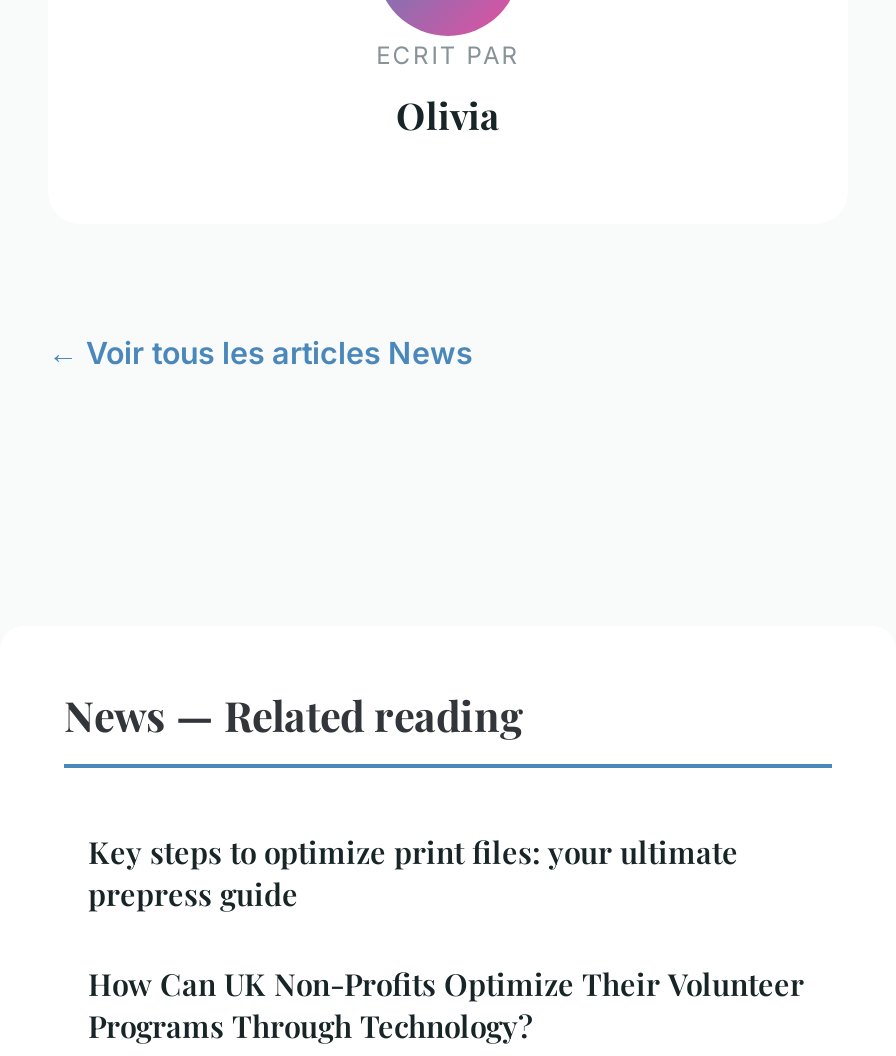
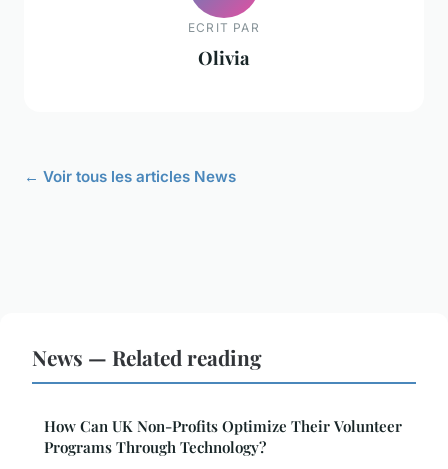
- Key steps to optimize print files: your ultimate
- prepress guide
